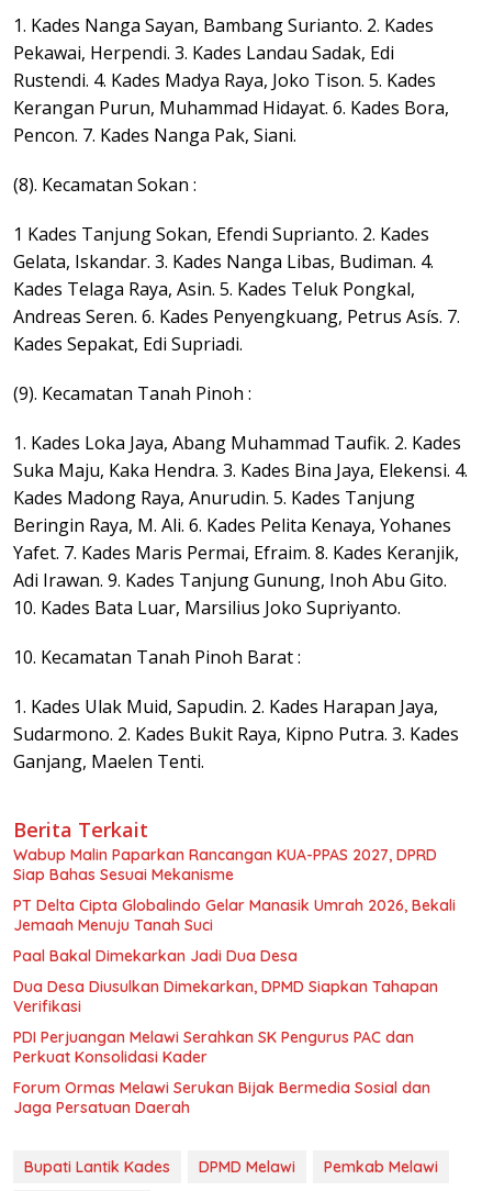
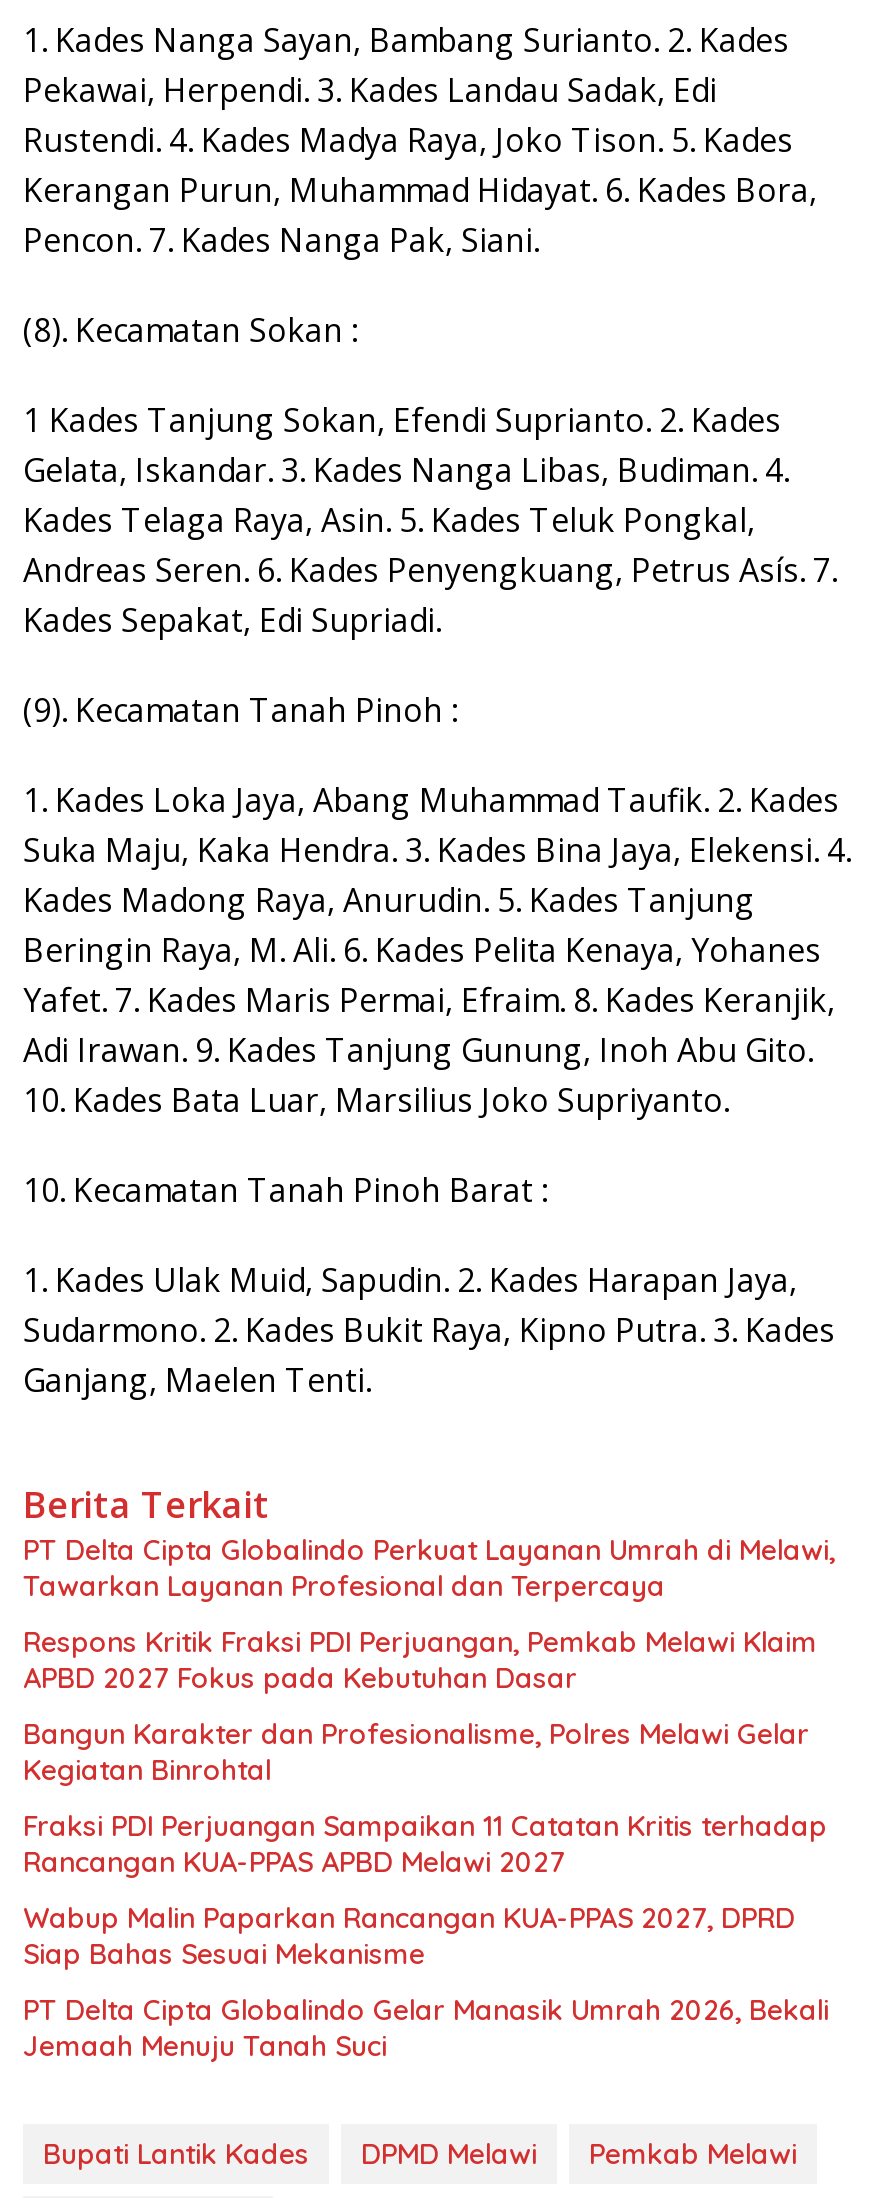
+ PT Delta Cipta Globalindo Perkuat Layanan Umrah di Melawi,
+ Tawarkan Layanan Profesional dan Terpercaya
+ Respons Kritik Fraksi PDI Perjuangan, Pemkab Melawi Klaim
+ APBD 2027 Fokus pada Kebutuhan Dasar
+ Bangun Karakter dan Profesionalisme, Polres Melawi Gelar
+ Kegiatan Binrohtal
+ Fraksi PDI Perjuangan Sampaikan 11 Catatan Kritis terhadap
+ Rancangan KUA-PPAS APBD Melawi 2027

moved down: Wabup Malin Paparkan Rancangan KUA-PPAS 2027, DPRD | Siap Bahas Sesuai Mekanisme | PT Delta Cipta Globalindo Gelar Manasik Umrah 2026, Bekali | Jemaah Menuju Tanah Suci

- Paal Bakal Dimekarkan Jadi Dua Desa
- Dua Desa Diusulkan Dimekarkan, DPMD Siapkan Tahapan
- Verifikasi
- PDI Perjuangan Melawi Serahkan SK Pengurus PAC dan
- Perkuat Konsolidasi Kader
- Forum Ormas Melawi Serukan Bijak Bermedia Sosial dan
- Jaga Persatuan Daerah
